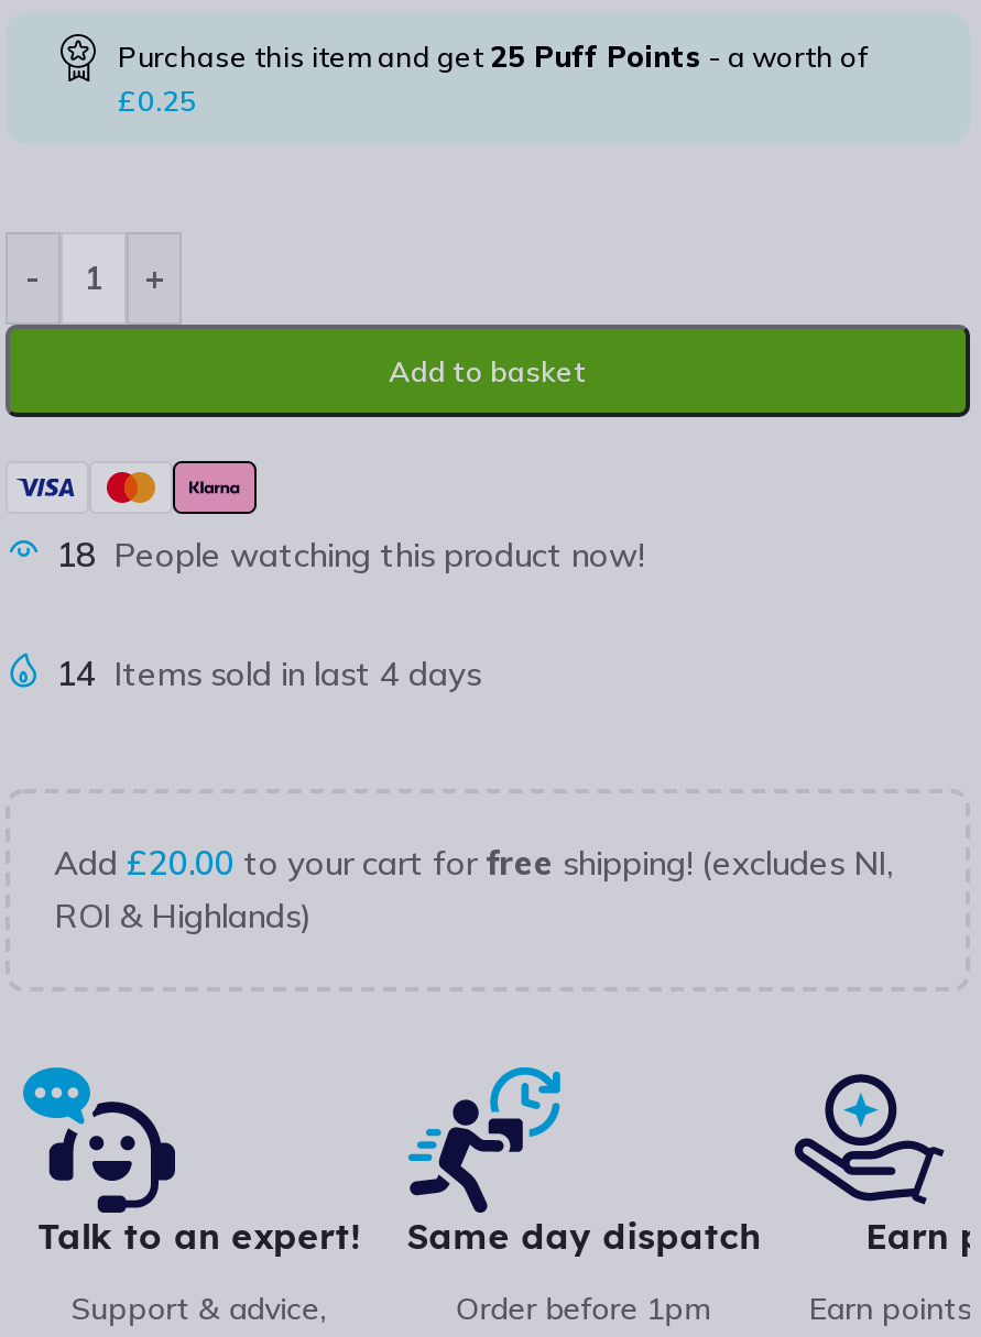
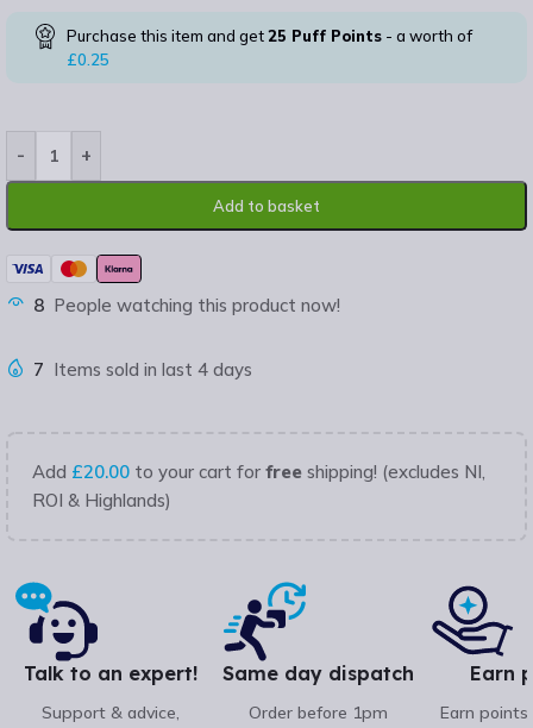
- 18 People watching this product now!
+ 8 People watching this product now!

- 14 Items sold in last 4 days
+ 7 Items sold in last 4 days
